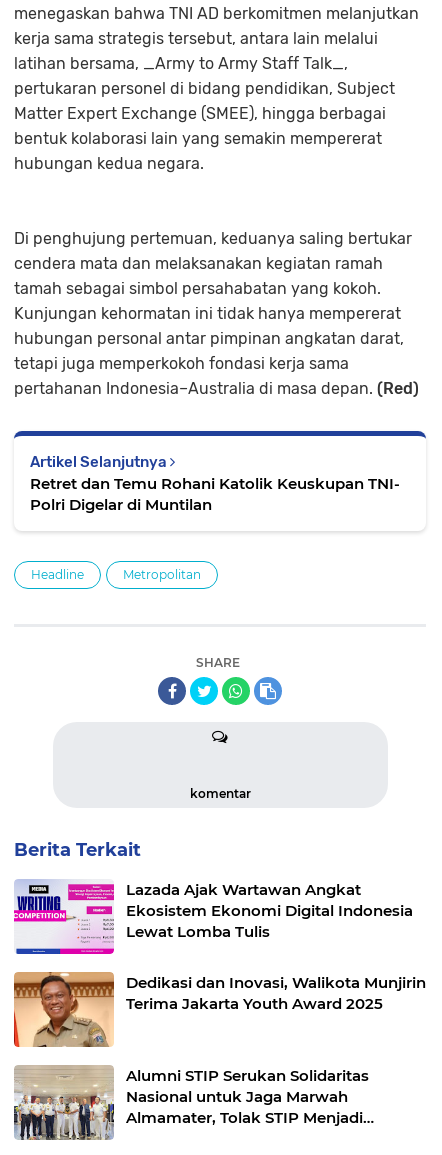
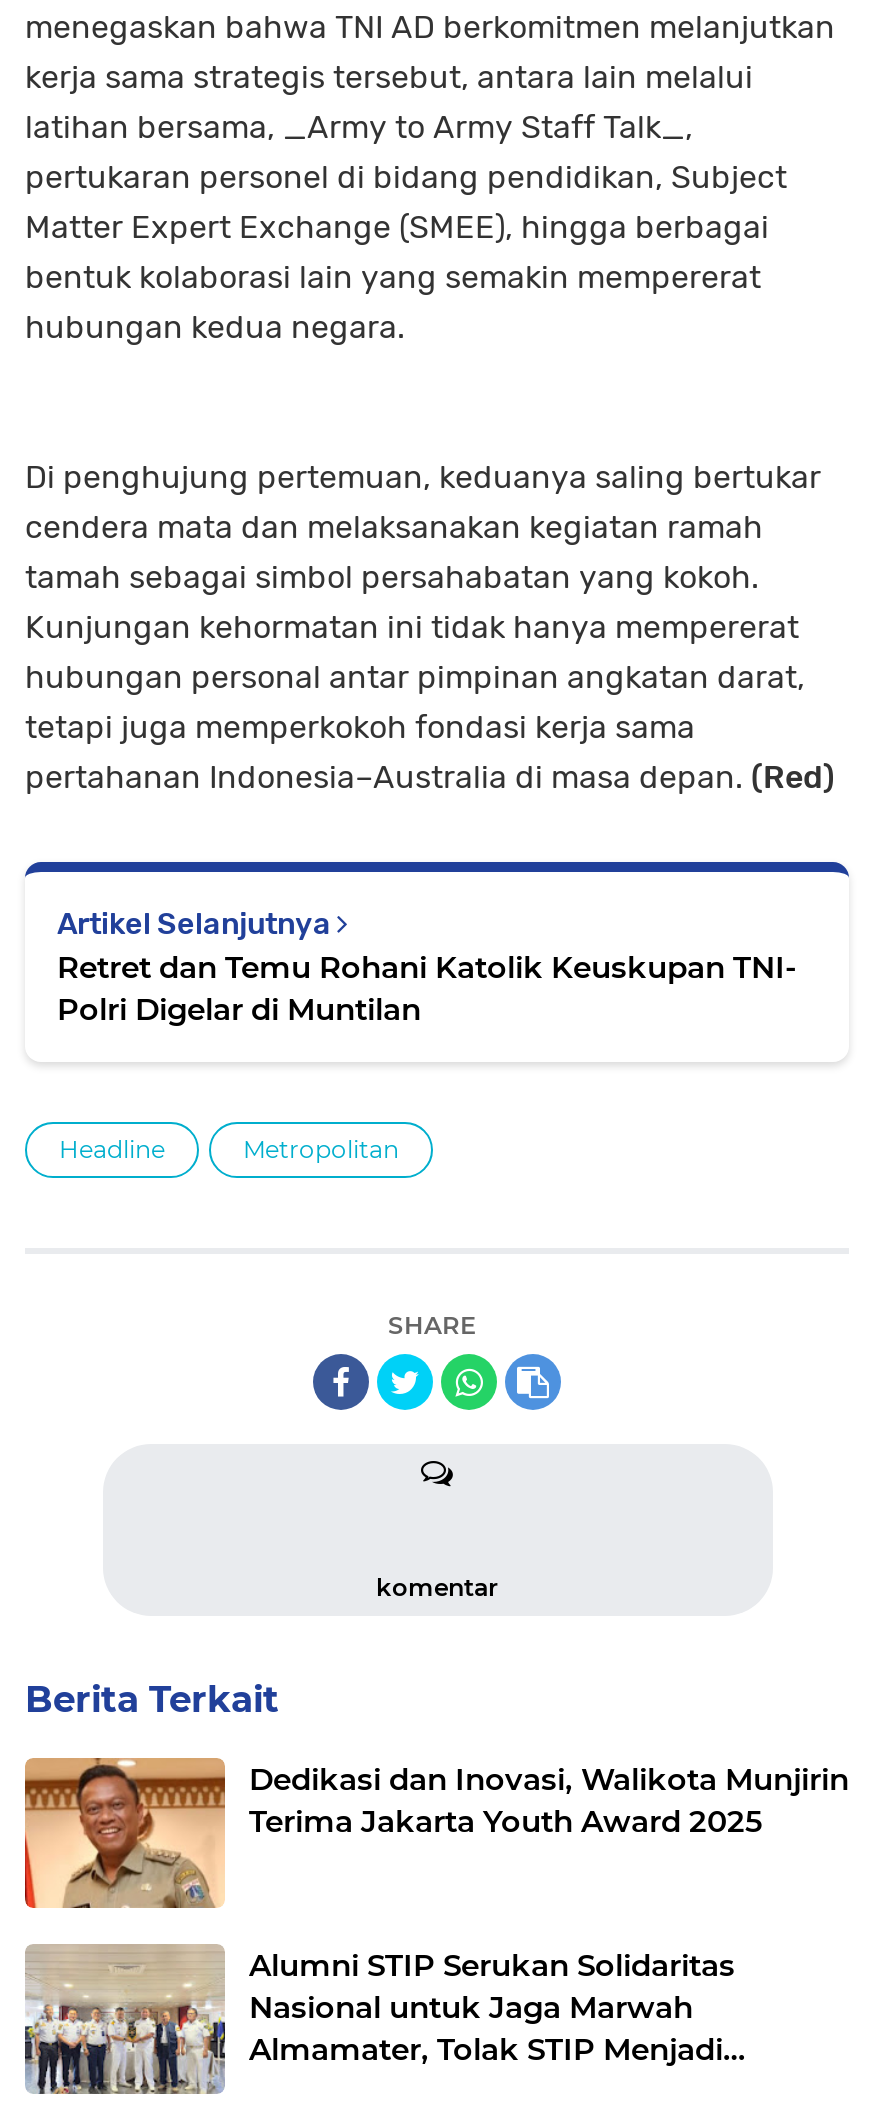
- [image]
- Lazada Ajak Wartawan Angkat
- Ekosistem Ekonomi Digital Indonesia
- Lewat Lomba Tulis
